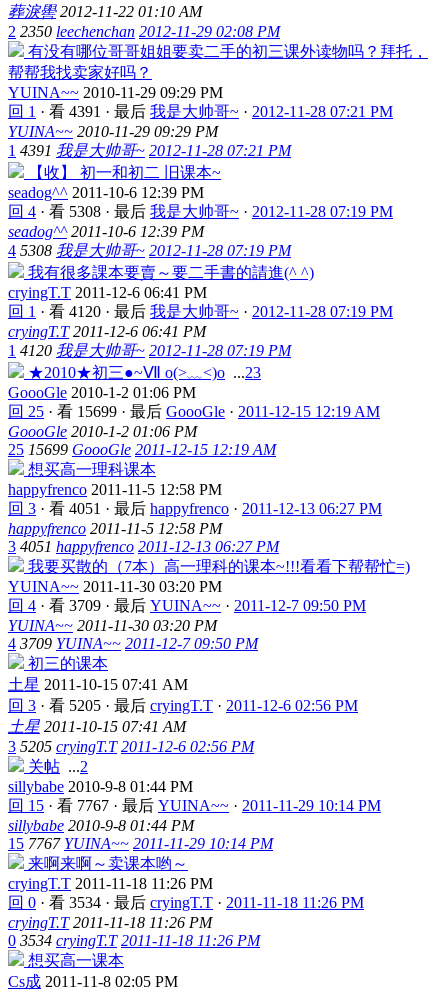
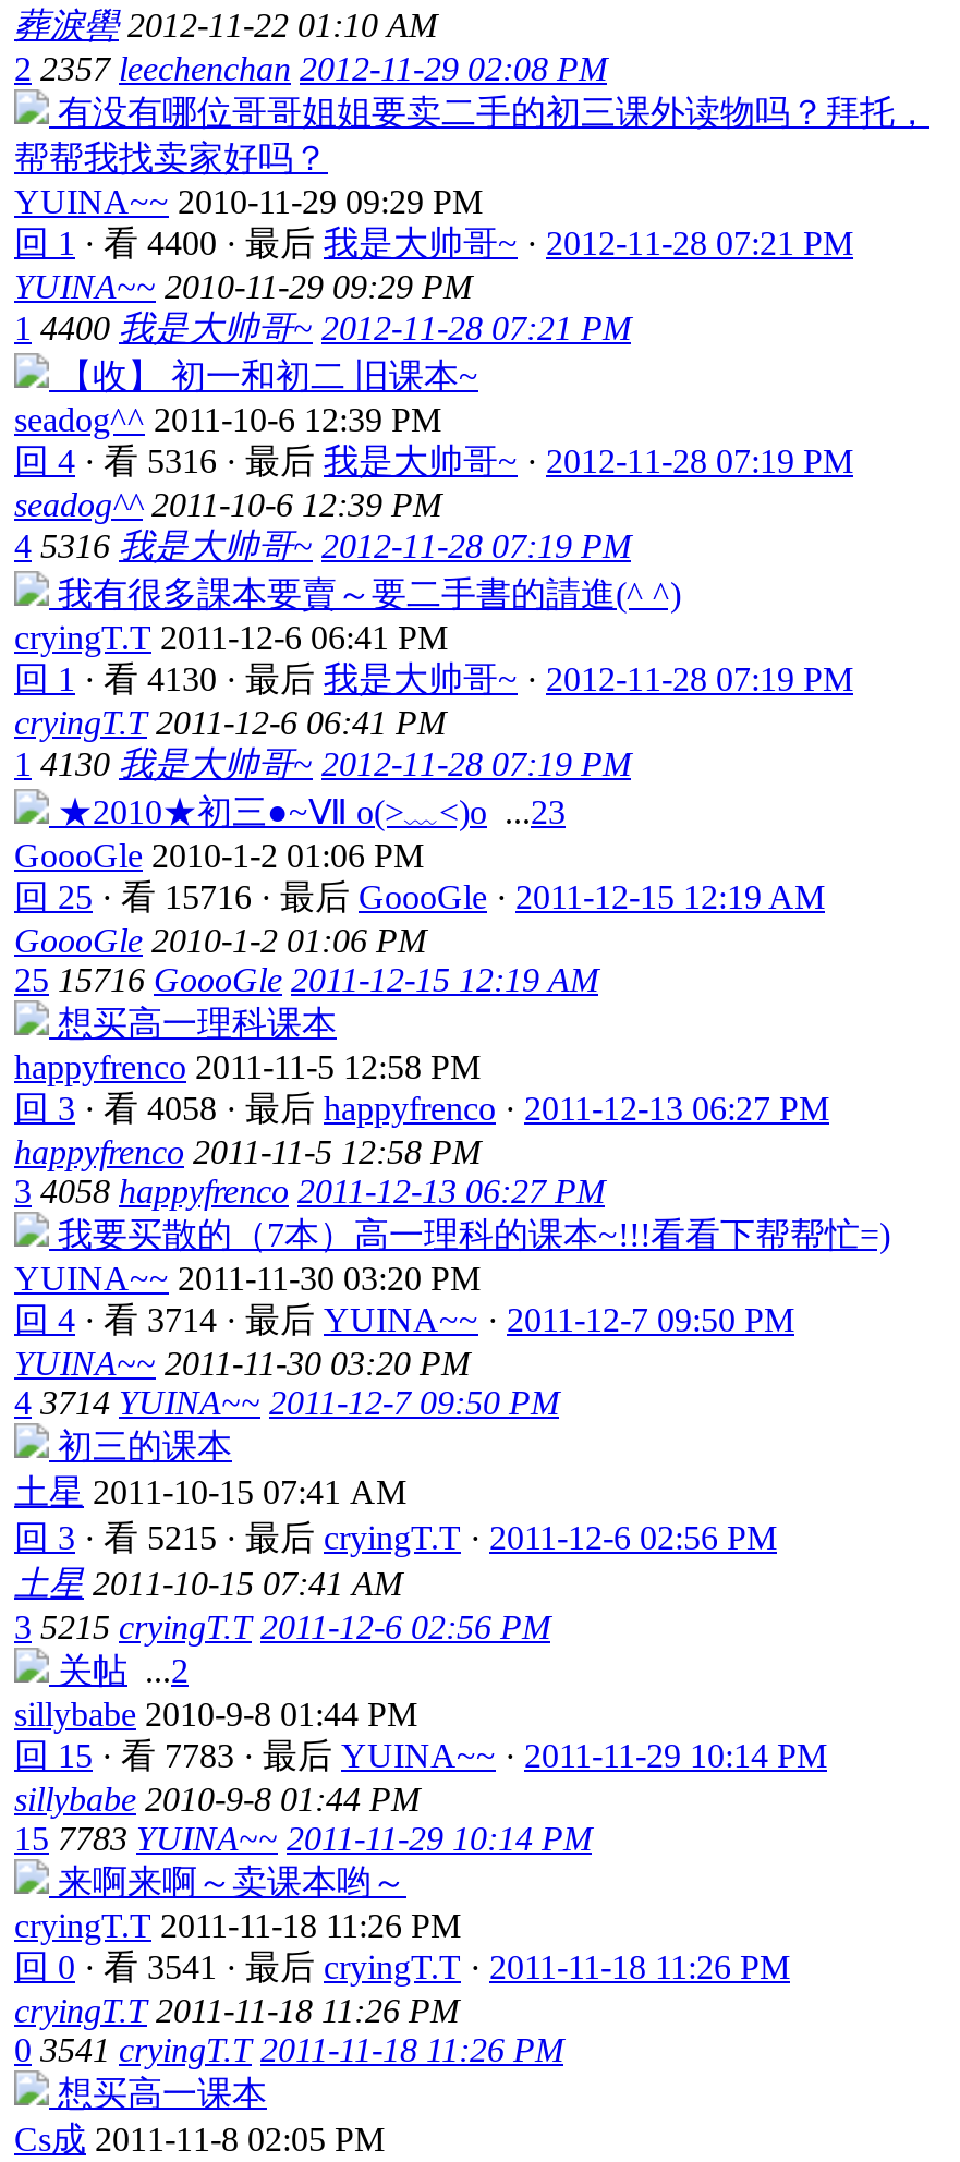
- 2 2350 leechenchan 2012-11-29 02:08 PM
+ 2 2357 leechenchan 2012-11-29 02:08 PM

- 回 1 · 看 4391 · 最后我是大帅哥~ · 2012-11-28 07:21 PM
+ 回 1 · 看 4400 · 最后我是大帅哥~ · 2012-11-28 07:21 PM

- 1 4391 我是大帅哥~ 2012-11-28 07:21 PM
+ 1 4400 我是大帅哥~ 2012-11-28 07:21 PM

- 回 4 · 看 5308 · 最后我是大帅哥~ · 2012-11-28 07:19 PM
+ 回 4 · 看 5316 · 最后我是大帅哥~ · 2012-11-28 07:19 PM

- 4 5308 我是大帅哥~ 2012-11-28 07:19 PM
+ 4 5316 我是大帅哥~ 2012-11-28 07:19 PM

- 回 1 · 看 4120 · 最后我是大帅哥~ · 2012-11-28 07:19 PM
+ 回 1 · 看 4130 · 最后我是大帅哥~ · 2012-11-28 07:19 PM

- 1 4120 我是大帅哥~ 2012-11-28 07:19 PM
+ 1 4130 我是大帅哥~ 2012-11-28 07:19 PM

- 回 25 · 看 15699 · 最后GoooGle · 2011-12-15 12:19 AM
+ 回 25 · 看 15716 · 最后GoooGle · 2011-12-15 12:19 AM

- 25 15699 GoooGle 2011-12-15 12:19 AM
+ 25 15716 GoooGle 2011-12-15 12:19 AM

- 回 3 · 看 4051 · 最后happyfrenco · 2011-12-13 06:27 PM
+ 回 3 · 看 4058 · 最后happyfrenco · 2011-12-13 06:27 PM

- 3 4051 happyfrenco 2011-12-13 06:27 PM
+ 3 4058 happyfrenco 2011-12-13 06:27 PM

- 回 4 · 看 3709 · 最后YUINA~~ · 2011-12-7 09:50 PM
+ 回 4 · 看 3714 · 最后YUINA~~ · 2011-12-7 09:50 PM

- 4 3709 YUINA~~ 2011-12-7 09:50 PM
+ 4 3714 YUINA~~ 2011-12-7 09:50 PM

- 回 3 · 看 5205 · 最后cryingT.T · 2011-12-6 02:56 PM
+ 回 3 · 看 5215 · 最后cryingT.T · 2011-12-6 02:56 PM

- 3 5205 cryingT.T 2011-12-6 02:56 PM
+ 3 5215 cryingT.T 2011-12-6 02:56 PM

- 回 15 · 看 7767 · 最后YUINA~~ · 2011-11-29 10:14 PM
+ 回 15 · 看 7783 · 最后YUINA~~ · 2011-11-29 10:14 PM

- 15 7767 YUINA~~ 2011-11-29 10:14 PM
+ 15 7783 YUINA~~ 2011-11-29 10:14 PM

- 回 0 · 看 3534 · 最后cryingT.T · 2011-11-18 11:26 PM
+ 回 0 · 看 3541 · 最后cryingT.T · 2011-11-18 11:26 PM

- 0 3534 cryingT.T 2011-11-18 11:26 PM
+ 0 3541 cryingT.T 2011-11-18 11:26 PM
